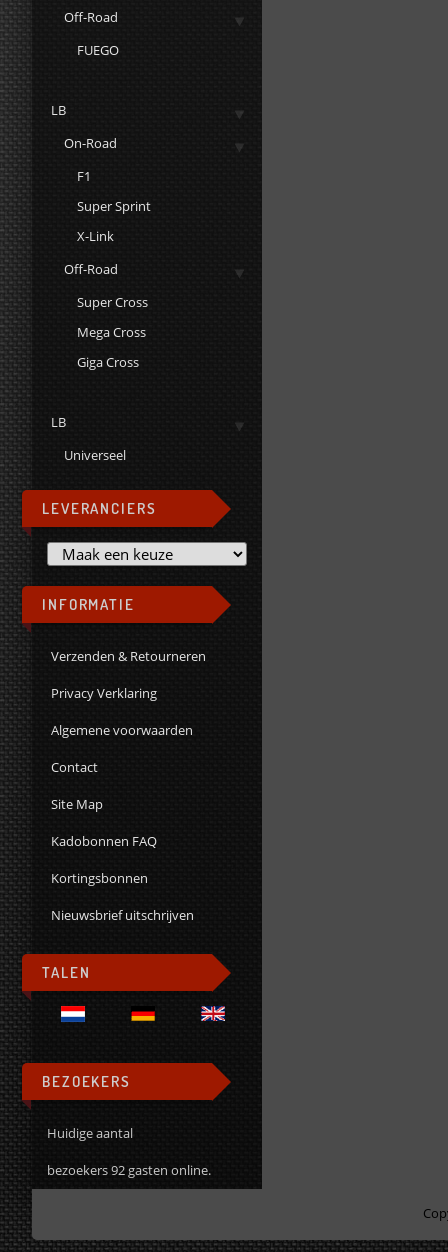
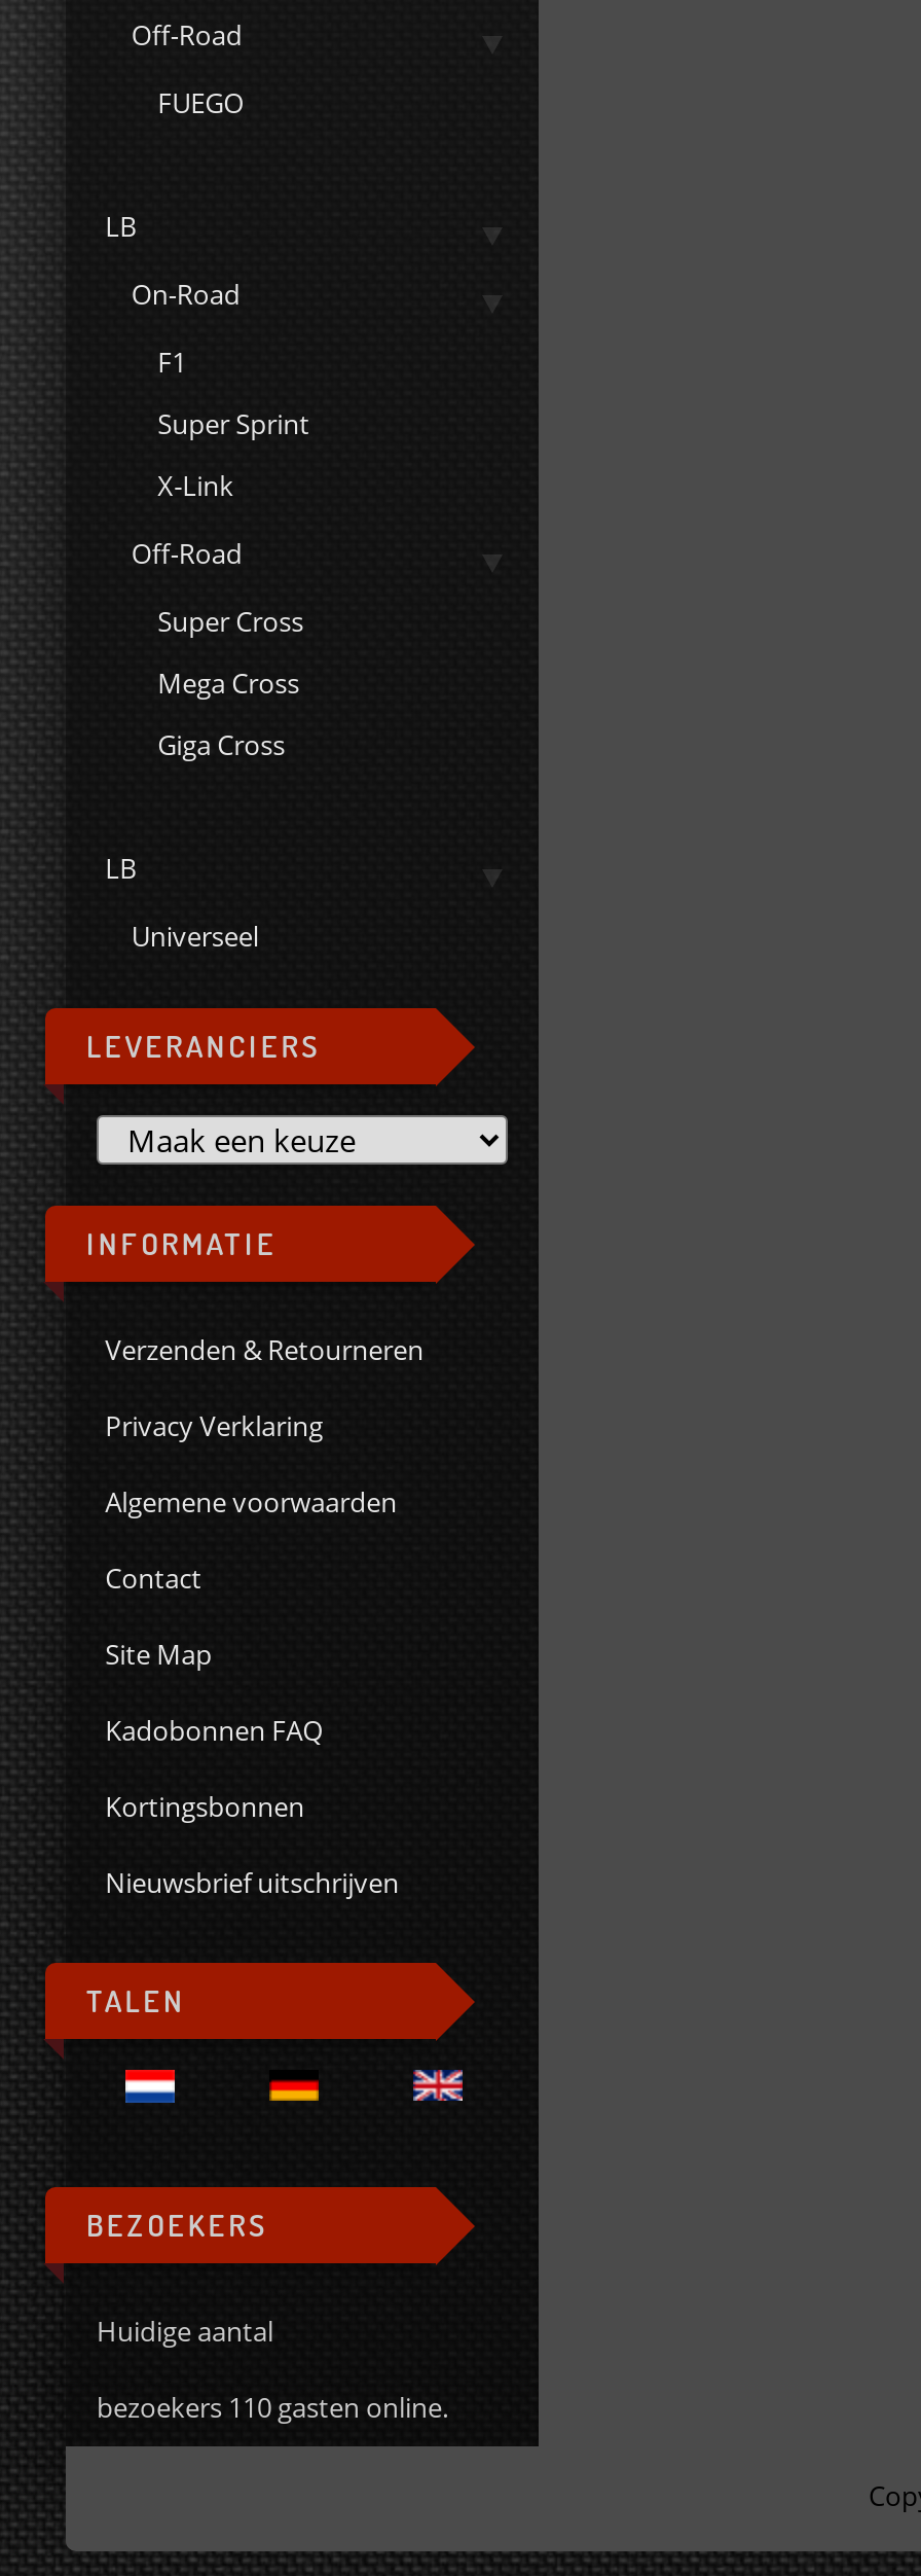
- bezoekers 92 gasten online.
+ bezoekers 110 gasten online.
